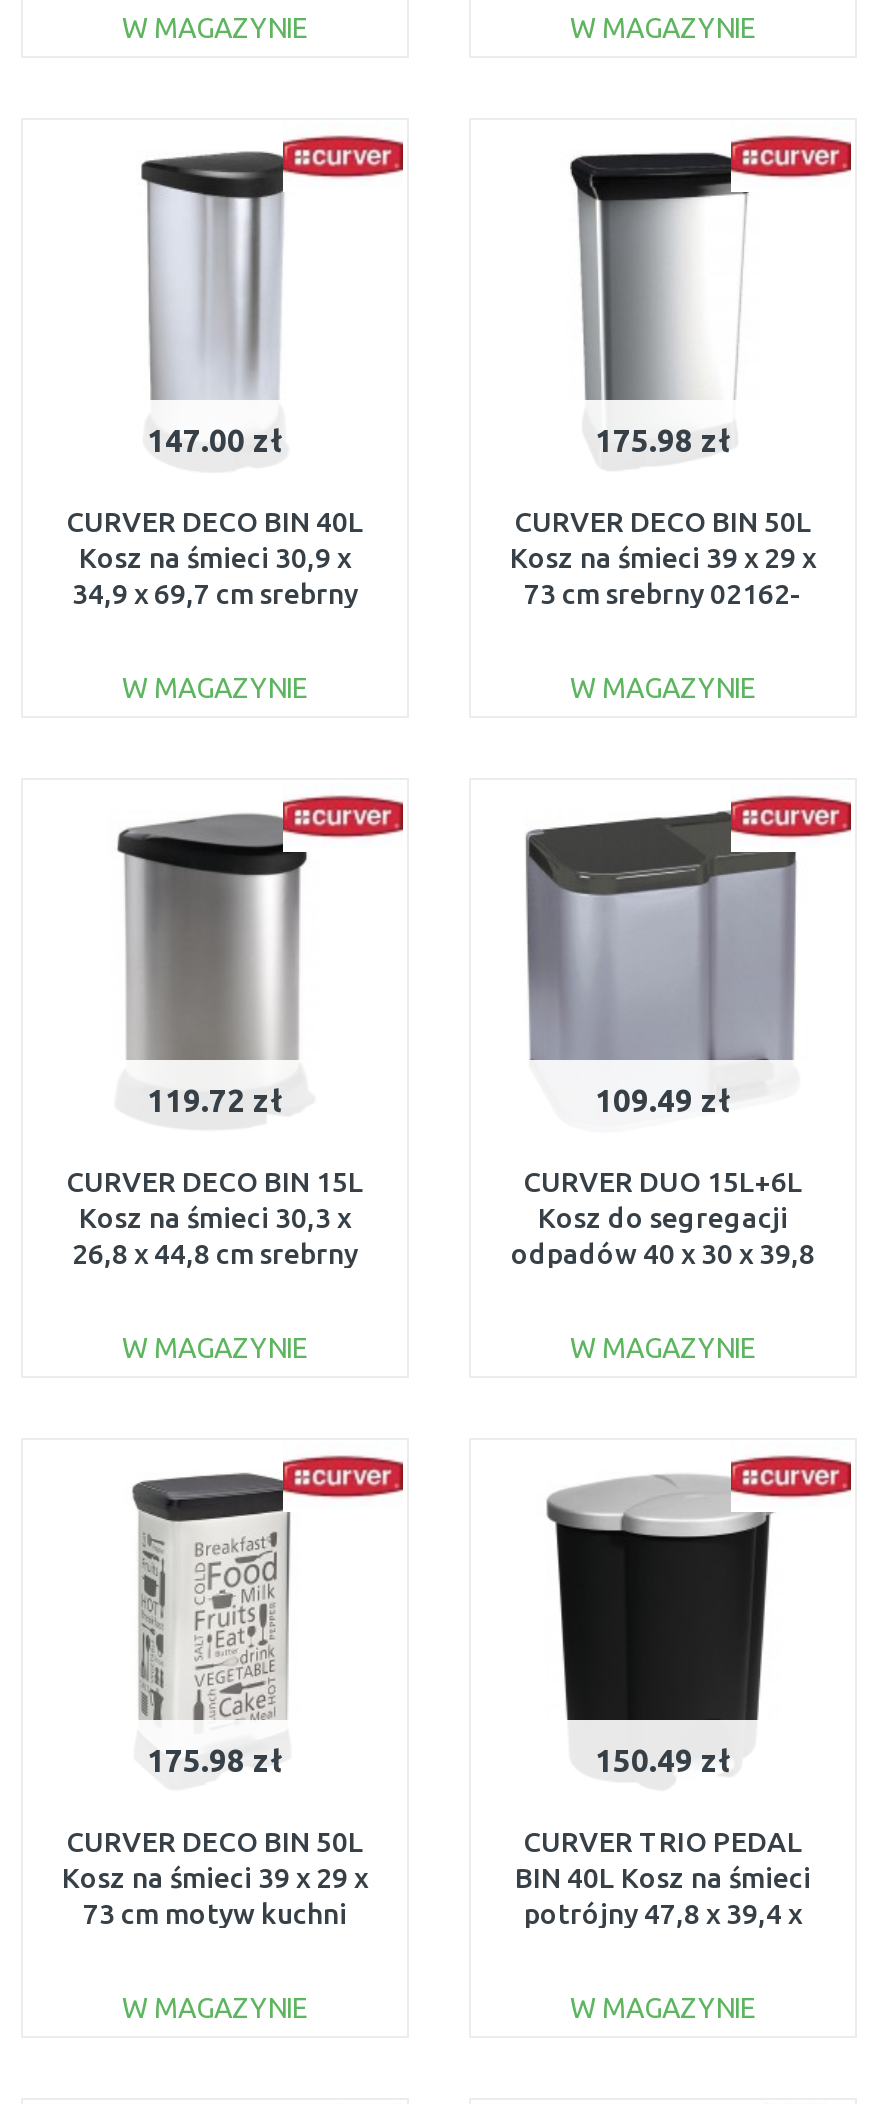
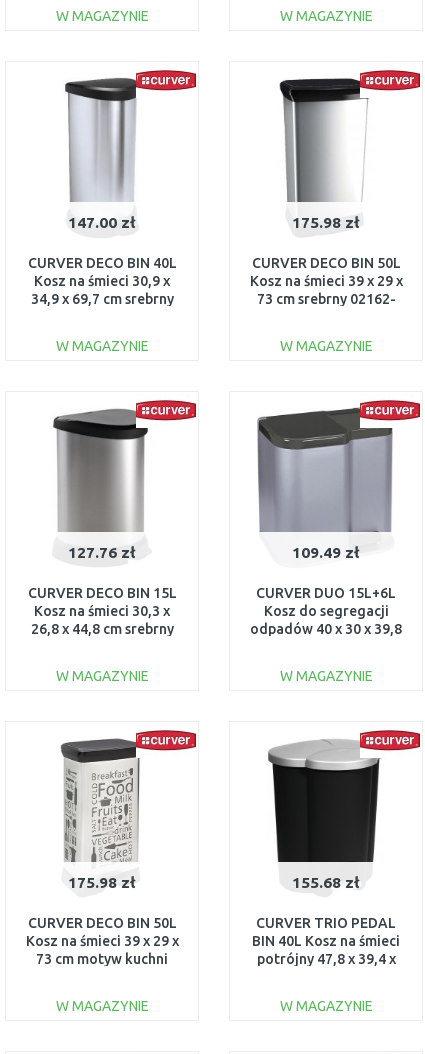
- 119.72 zł
+ 127.76 zł

- 150.49 zł
+ 155.68 zł
